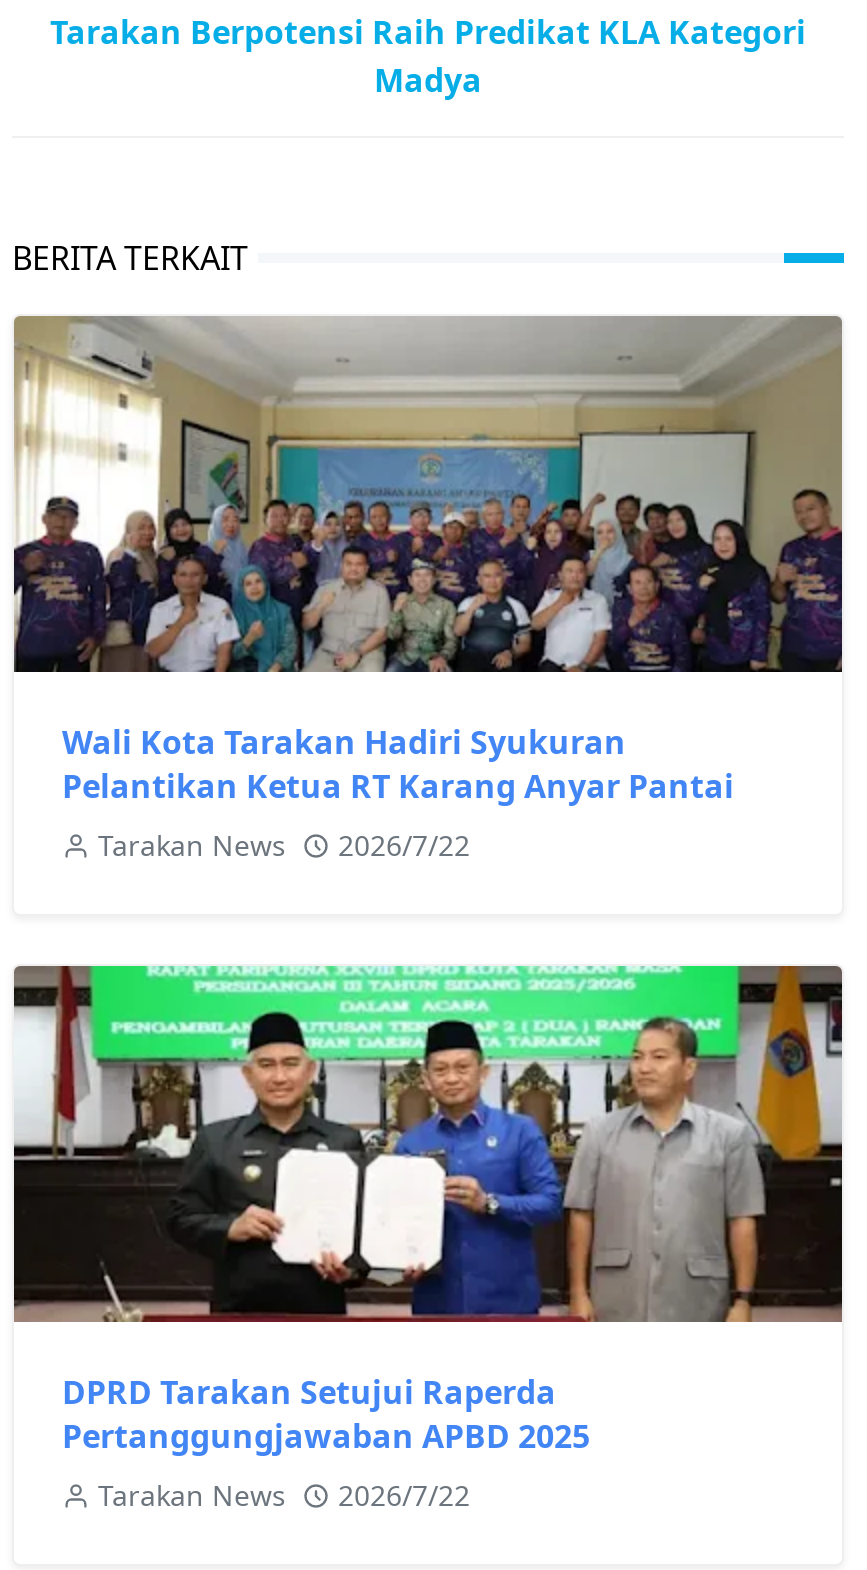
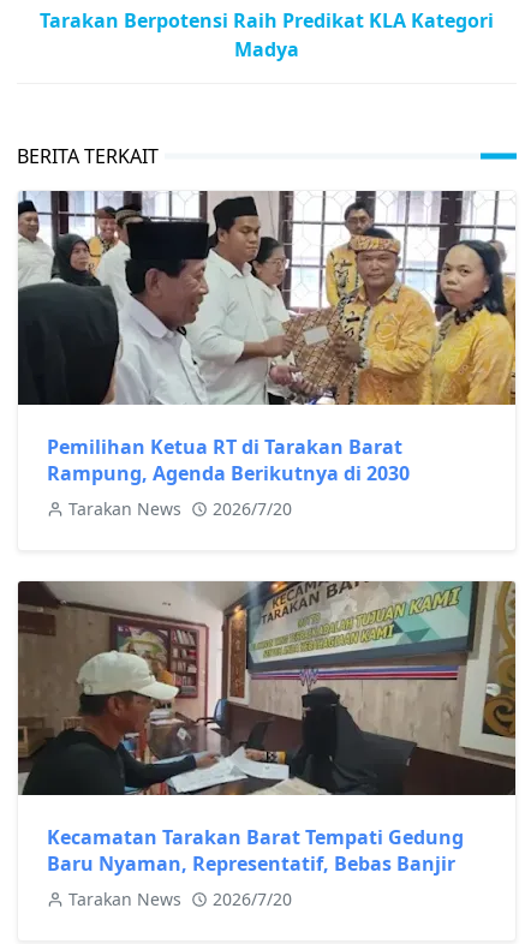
- [image]
- Wali Kota Tarakan Hadiri Syukuran
- Pelantikan Ketua RT Karang Anyar Pantai
+ [image]
+ Pemilihan Ketua RT di Tarakan Barat
+ Rampung, Agenda Berikutnya di 2030

- Tarakan News 2026/7/22
+ Tarakan News 2026/7/20

- [image]
- DPRD Tarakan Setujui Raperda
- Pertanggungjawaban APBD 2025
+ [image]
+ Kecamatan Tarakan Barat Tempati Gedung
+ Baru Nyaman, Representatif, Bebas Banjir

- Tarakan News 2026/7/22
+ Tarakan News 2026/7/20
